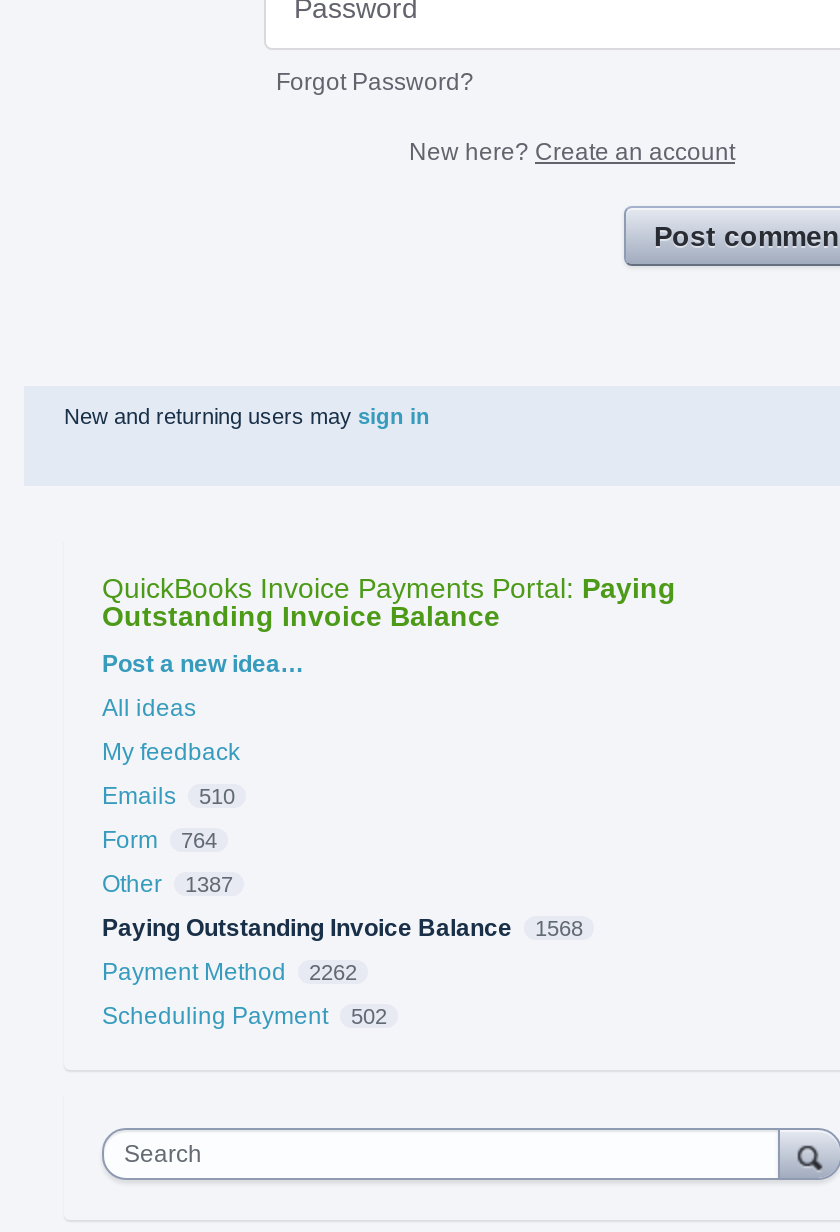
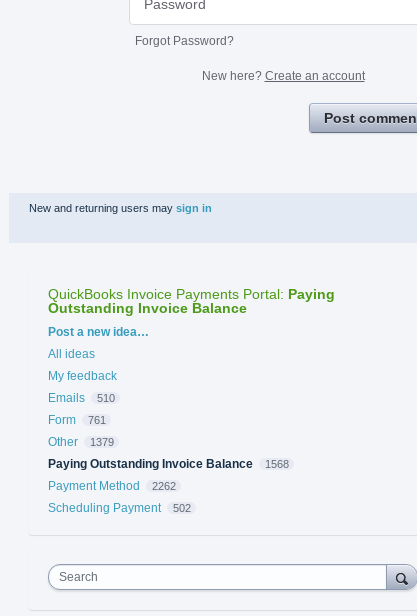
- Form 764
+ Form 761

- Other 1387
+ Other 1379
